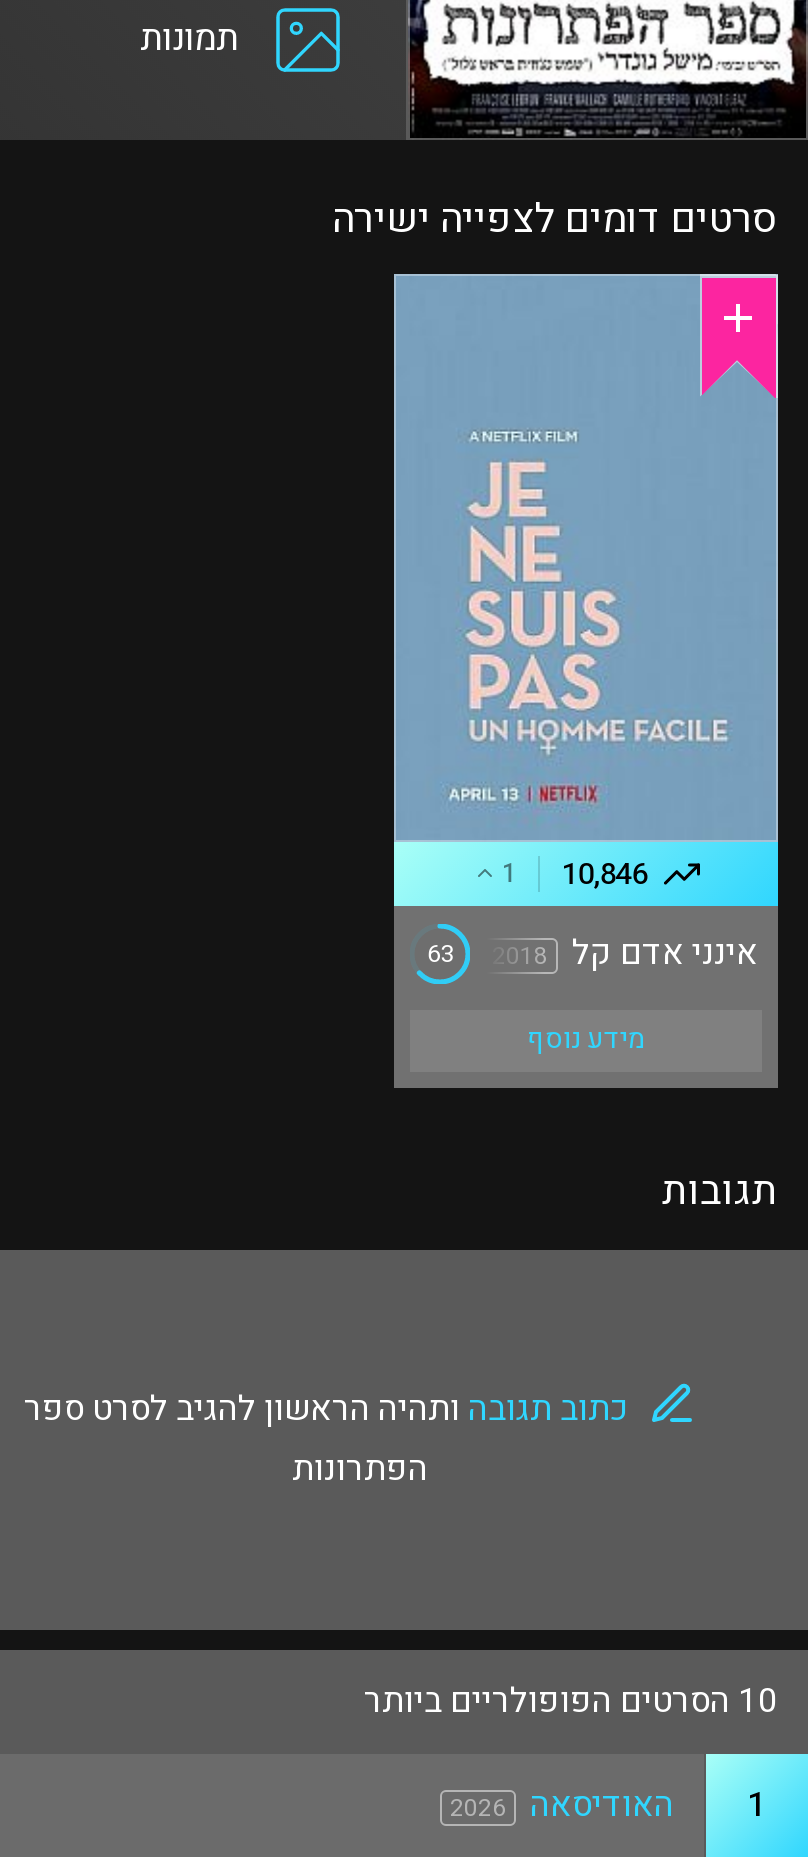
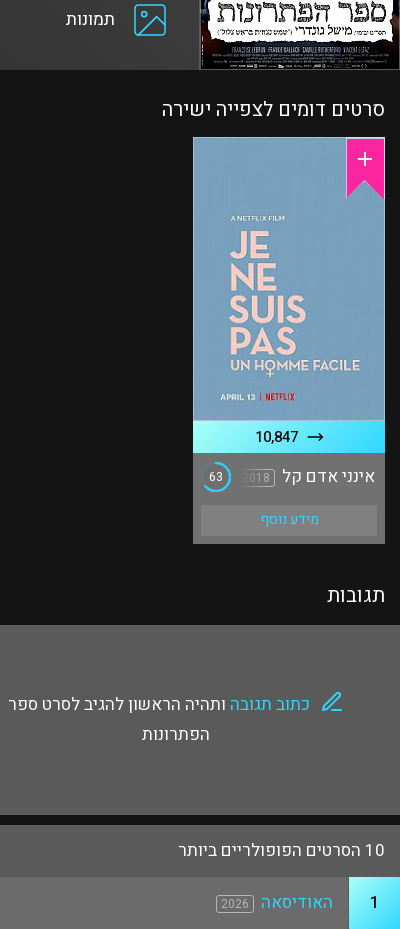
- 10,846
- 1
+ 10,847
